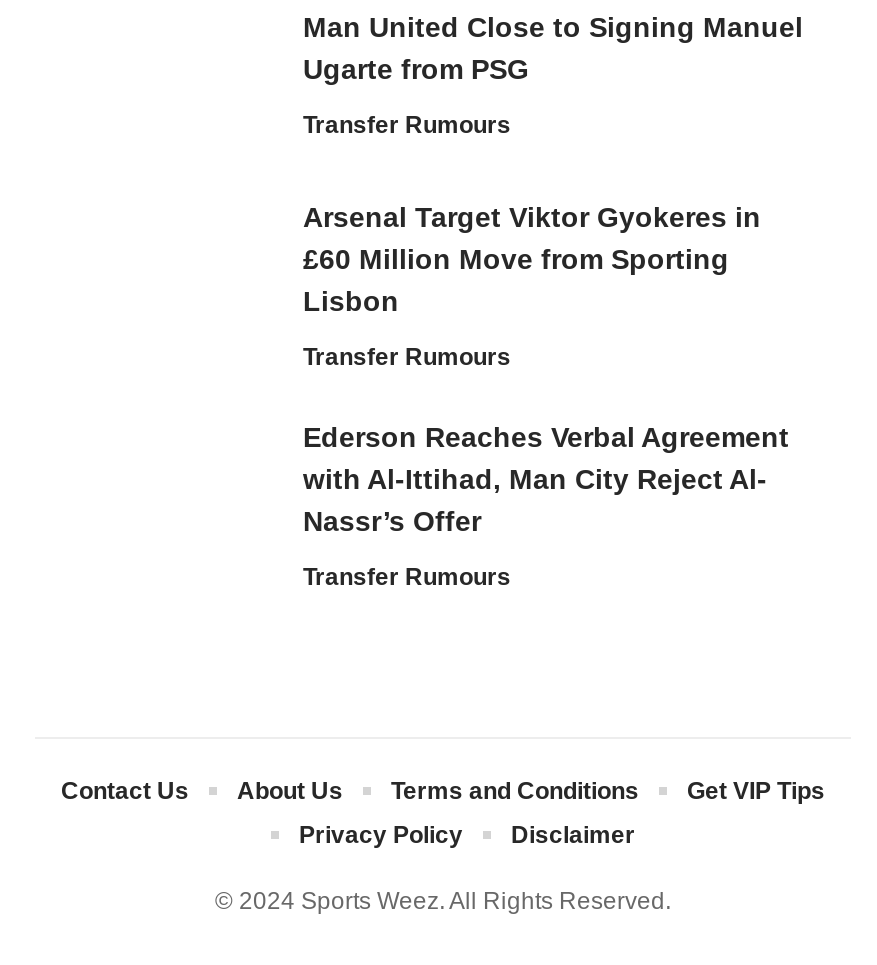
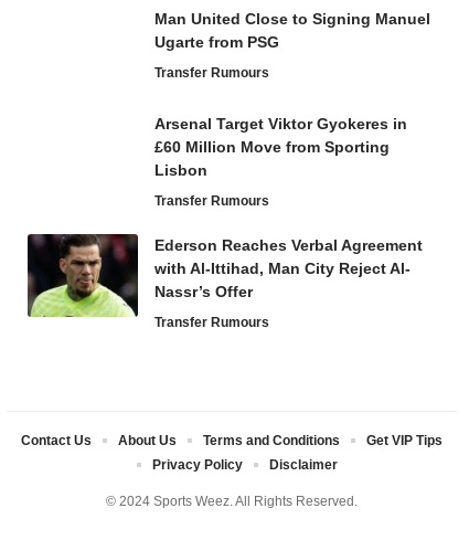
+ [image]
